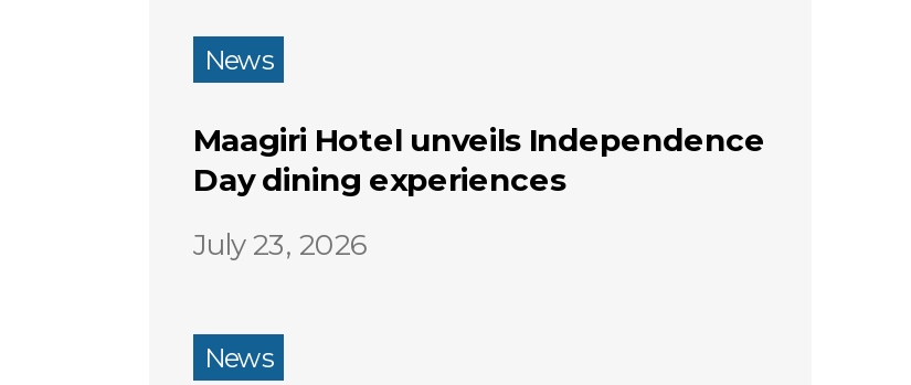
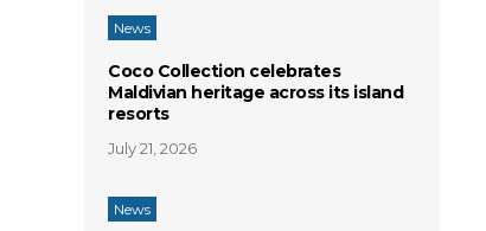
- Maagiri Hotel unveils Independence
- Day dining experiences
+ Coco Collection celebrates
+ Maldivian heritage across its island
+ resorts

- July 23, 2026
+ July 21, 2026
